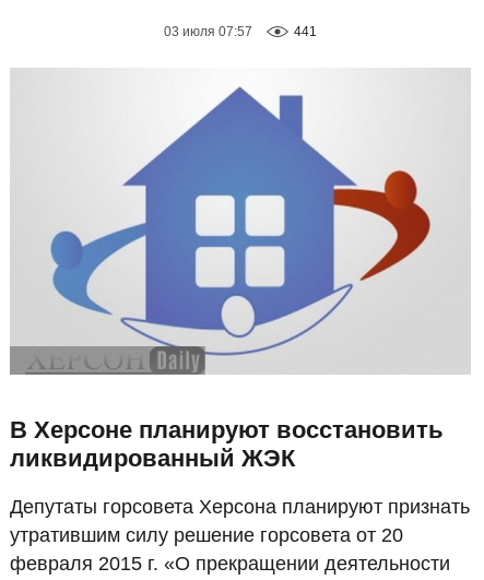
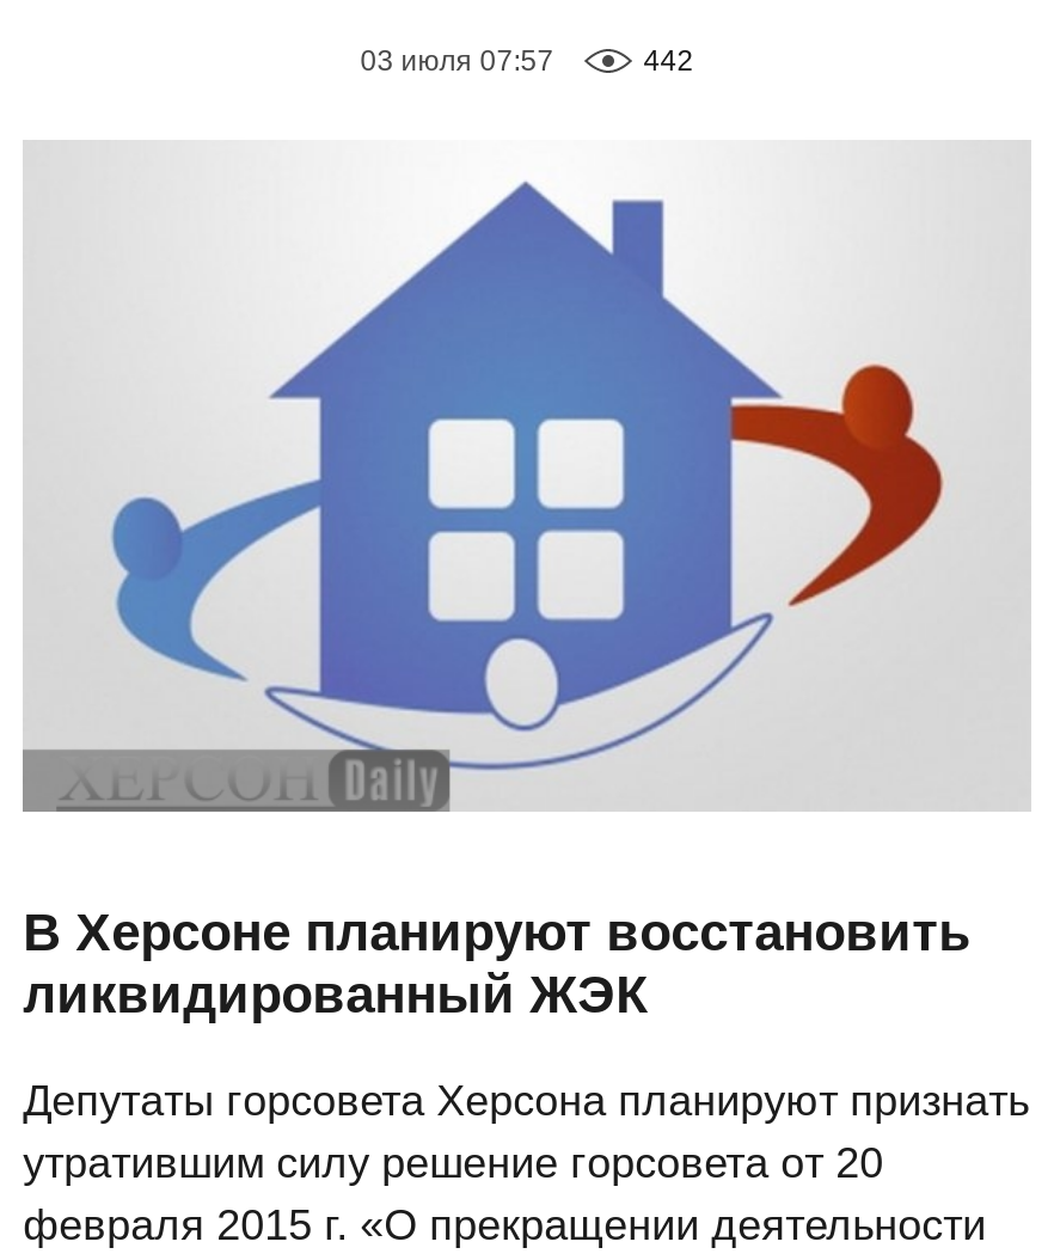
- 441
+ 442
